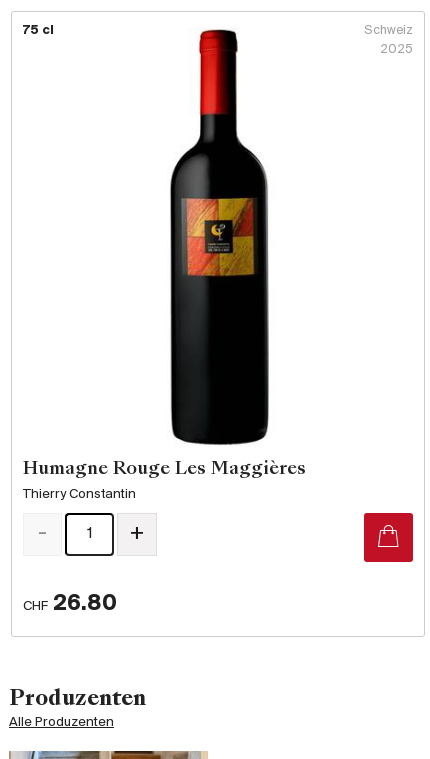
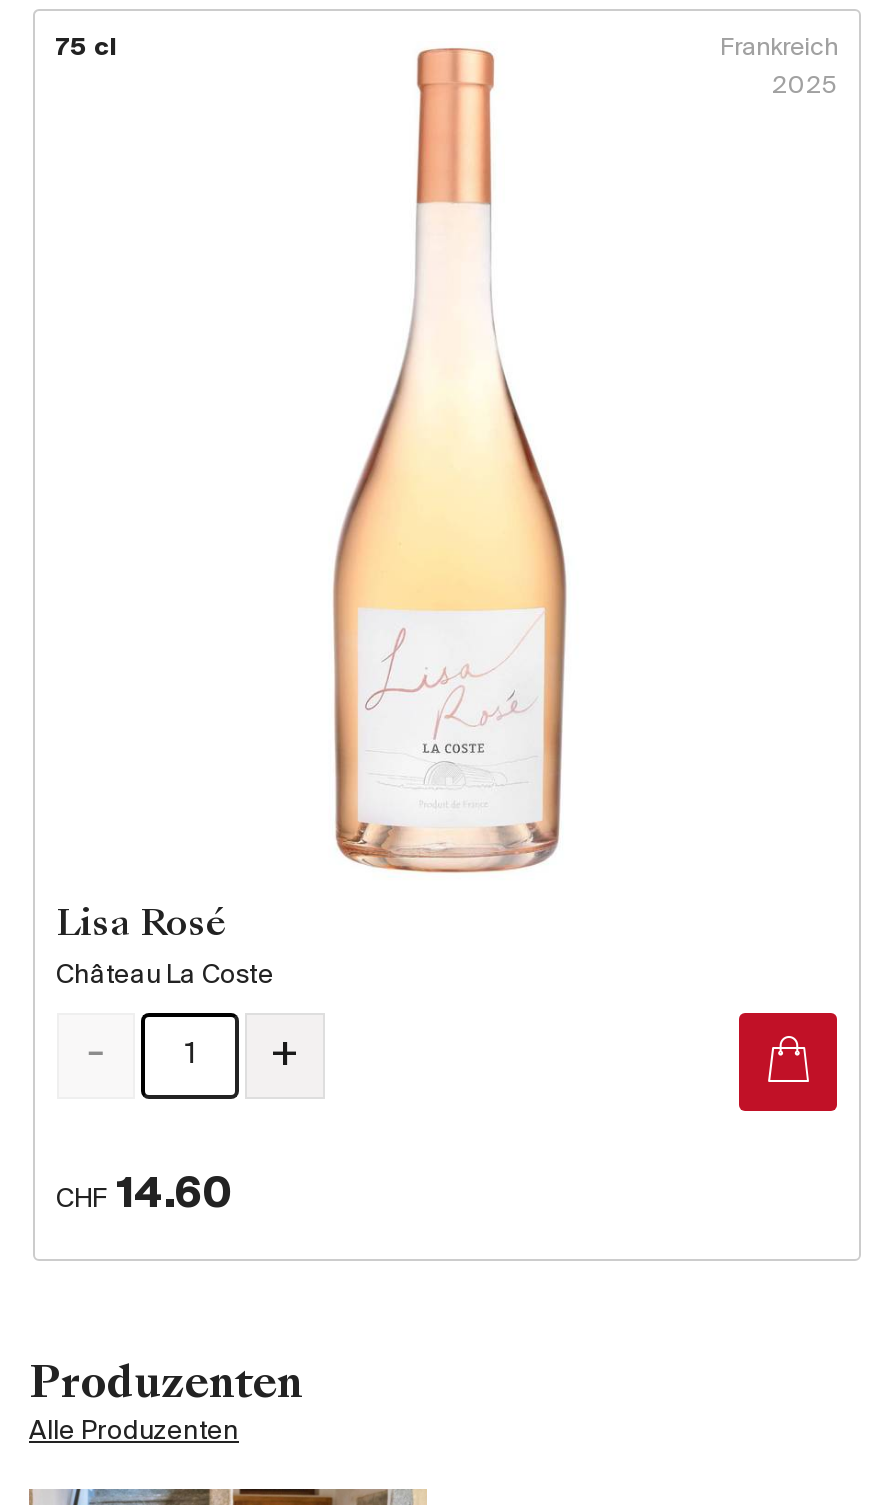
- [image]
+ [image]

- Schweiz
+ Frankreich

- Humagne Rouge Les Maggières
+ Lisa Rosé

- Thierry Constantin
+ Château La Coste

- CHF 26.80
+ CHF 14.60
